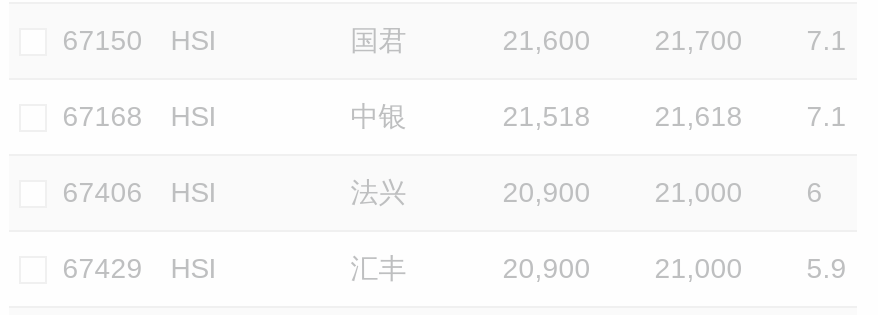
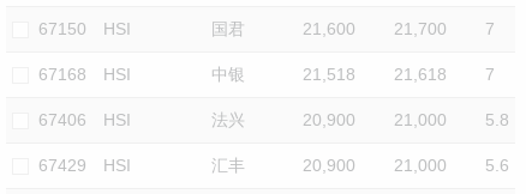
- 21,600 21,700 7.1
+ 21,600 21,700 7

- 21,518 21,618 7.1
+ 21,518 21,618 7

- 20,900 21,000 6
+ 20,900 21,000 5.8

- 20,900 21,000 5.9
+ 20,900 21,000 5.6
